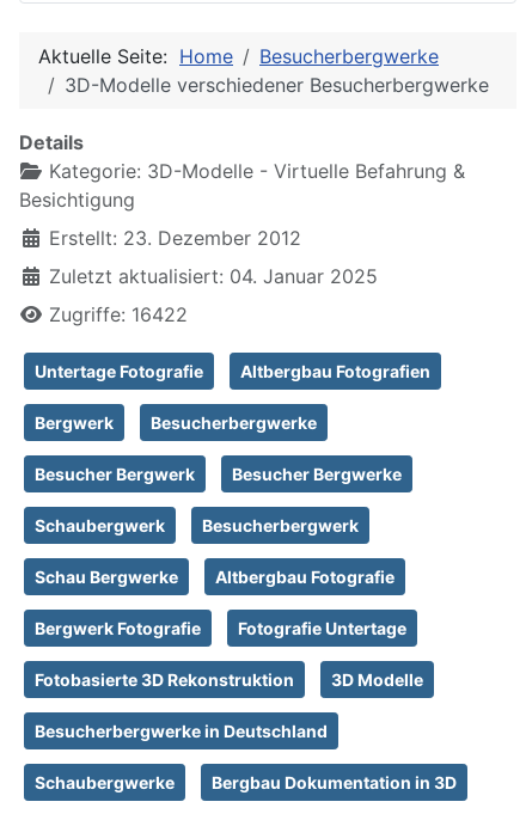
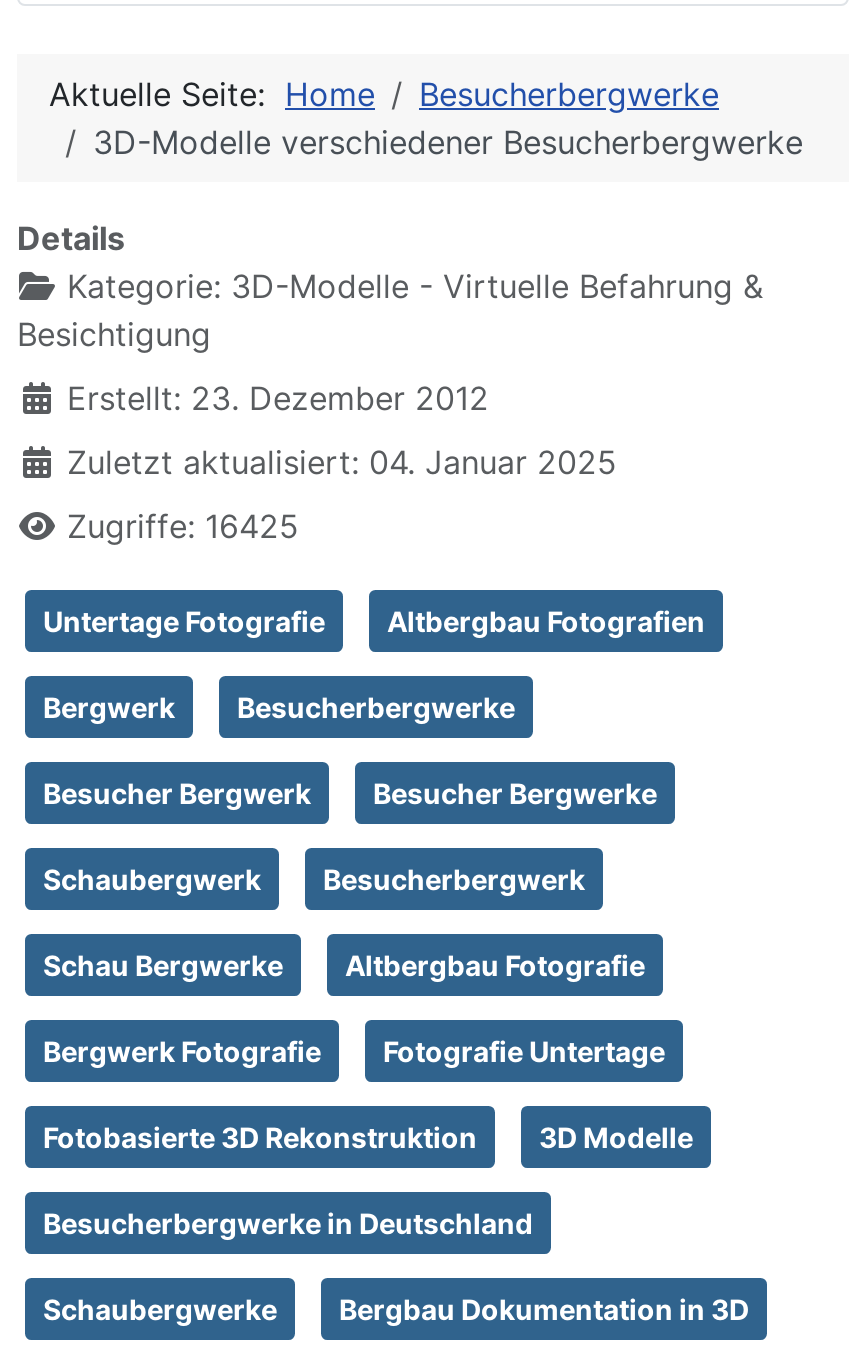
- Zugriffe: 16422
+ Zugriffe: 16425
